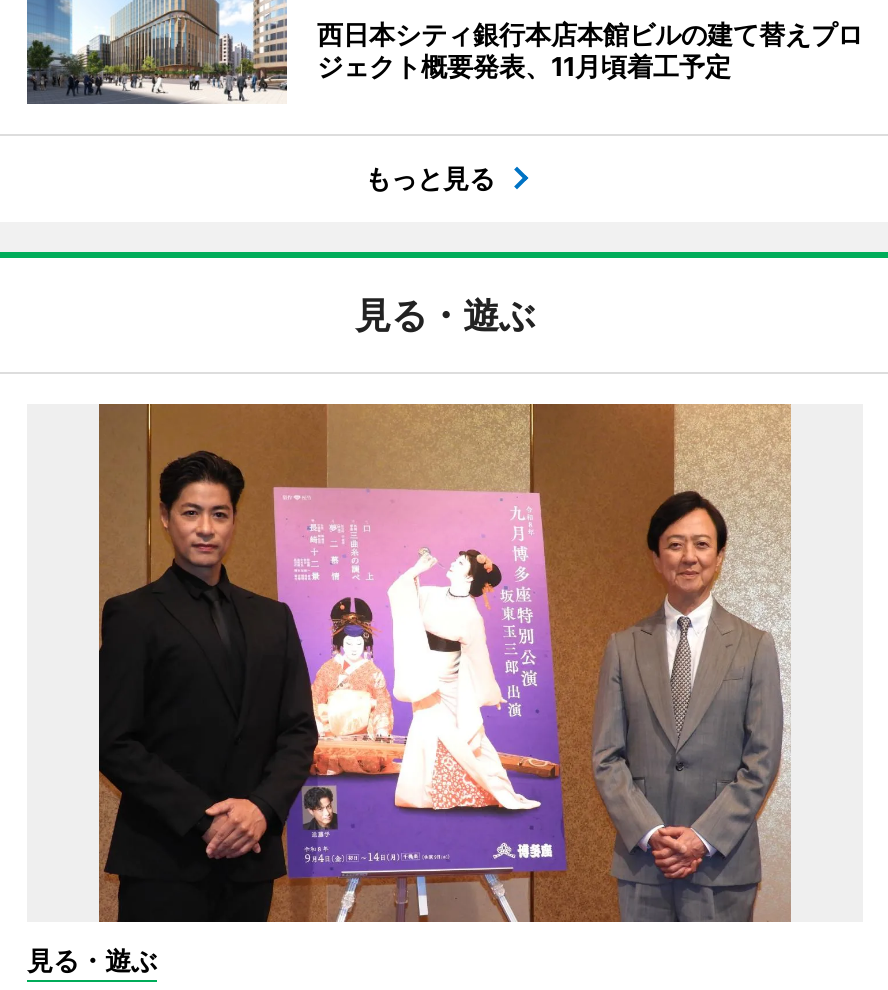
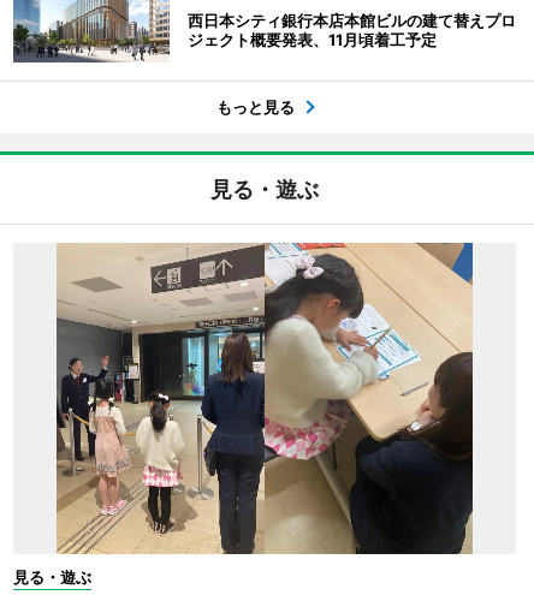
- [image]
+ [image]
